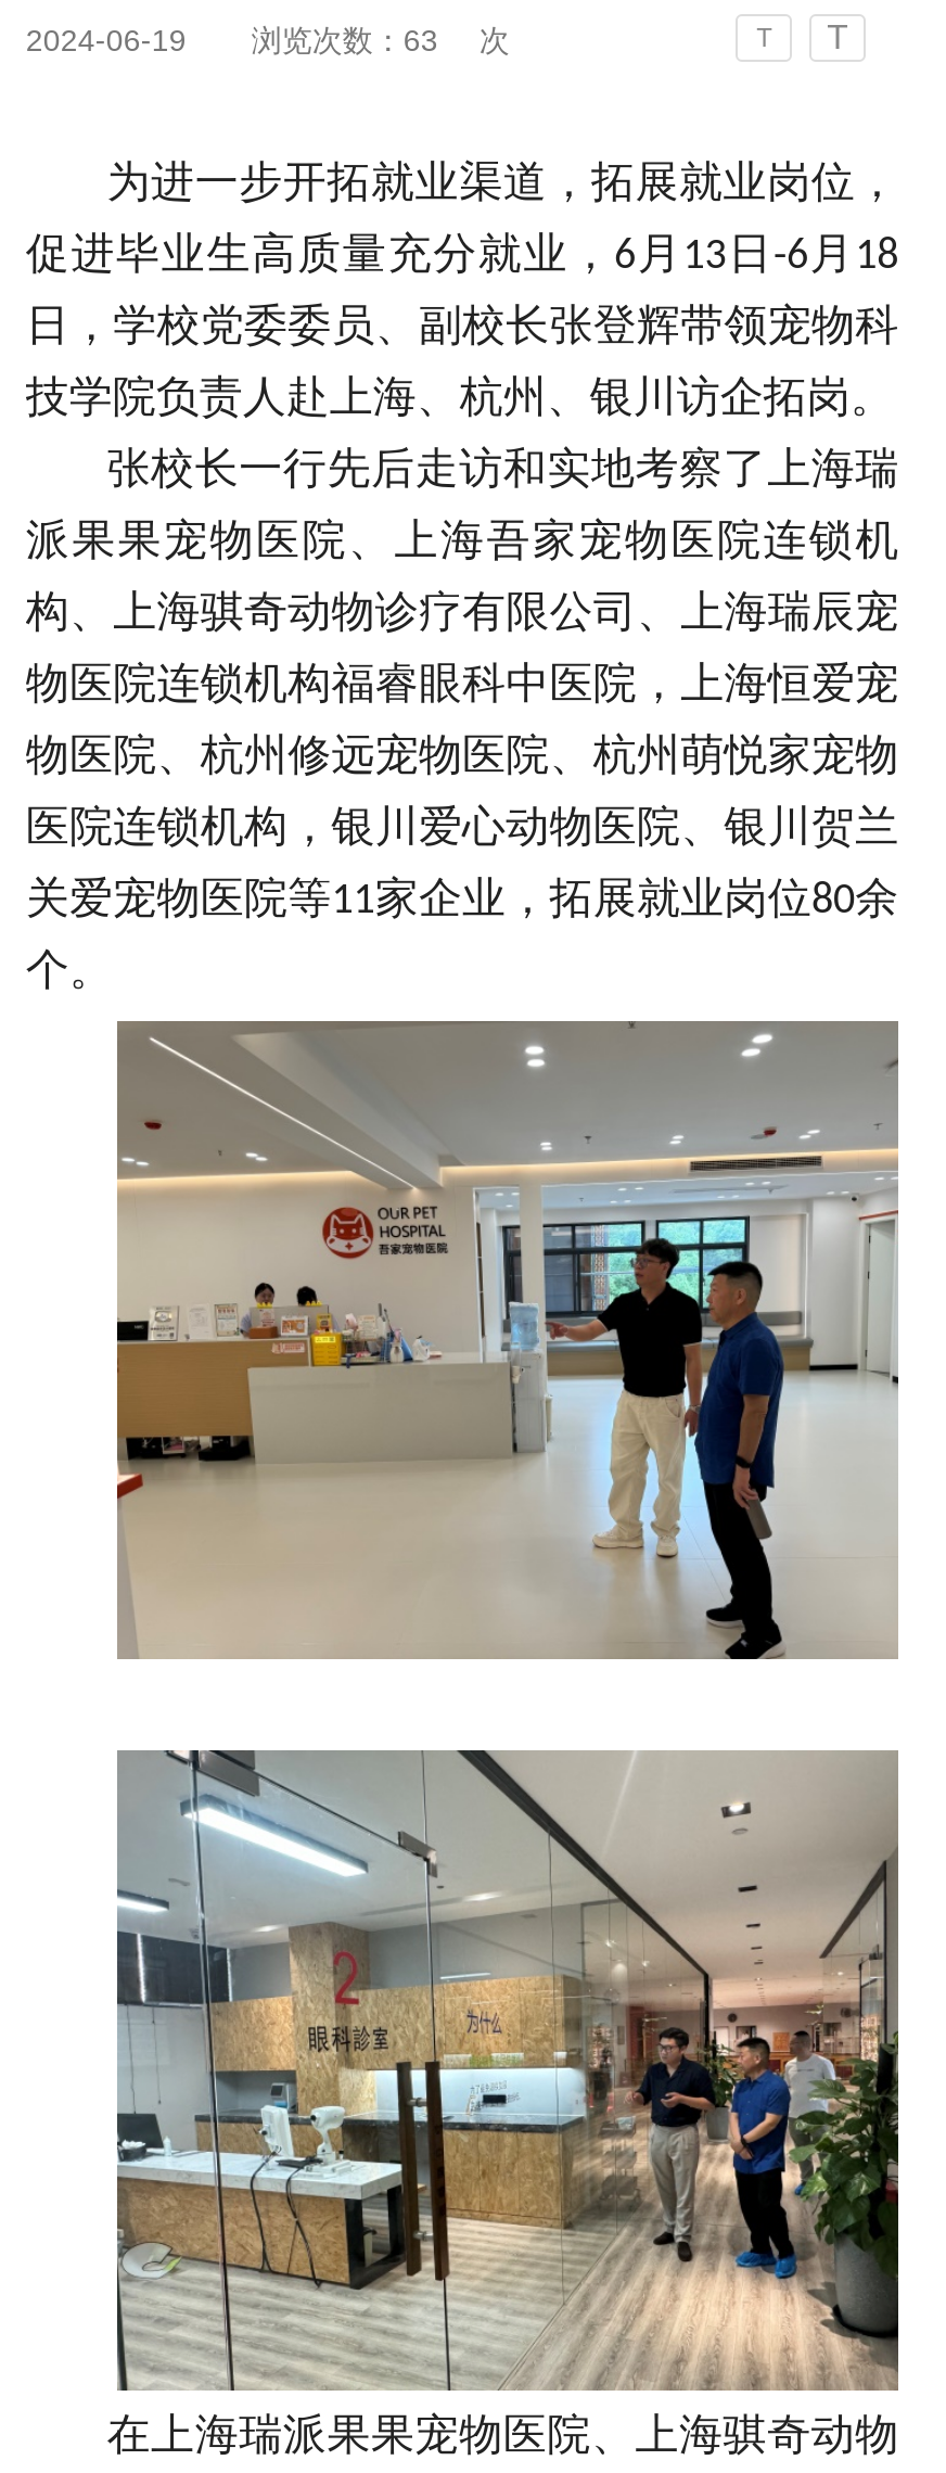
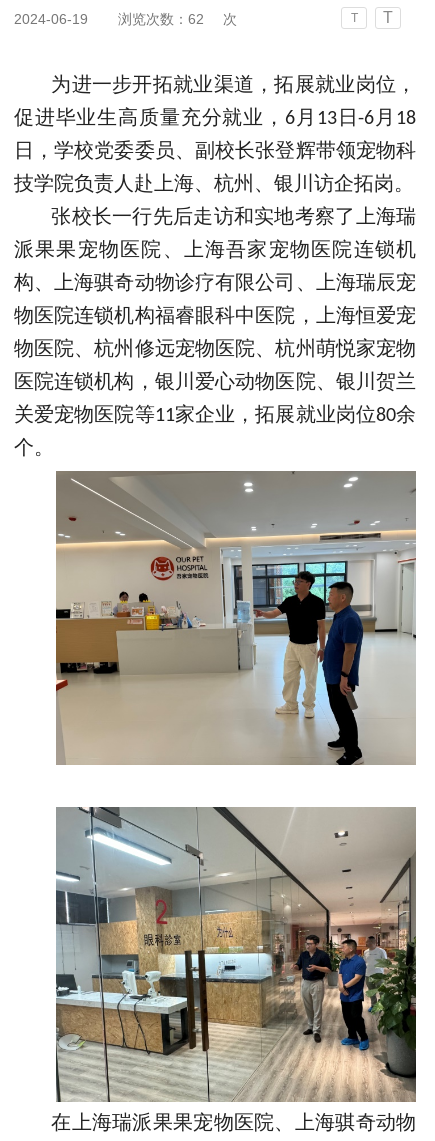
- 2024-06-19 浏览次数：63 次
+ 2024-06-19 浏览次数：62 次
